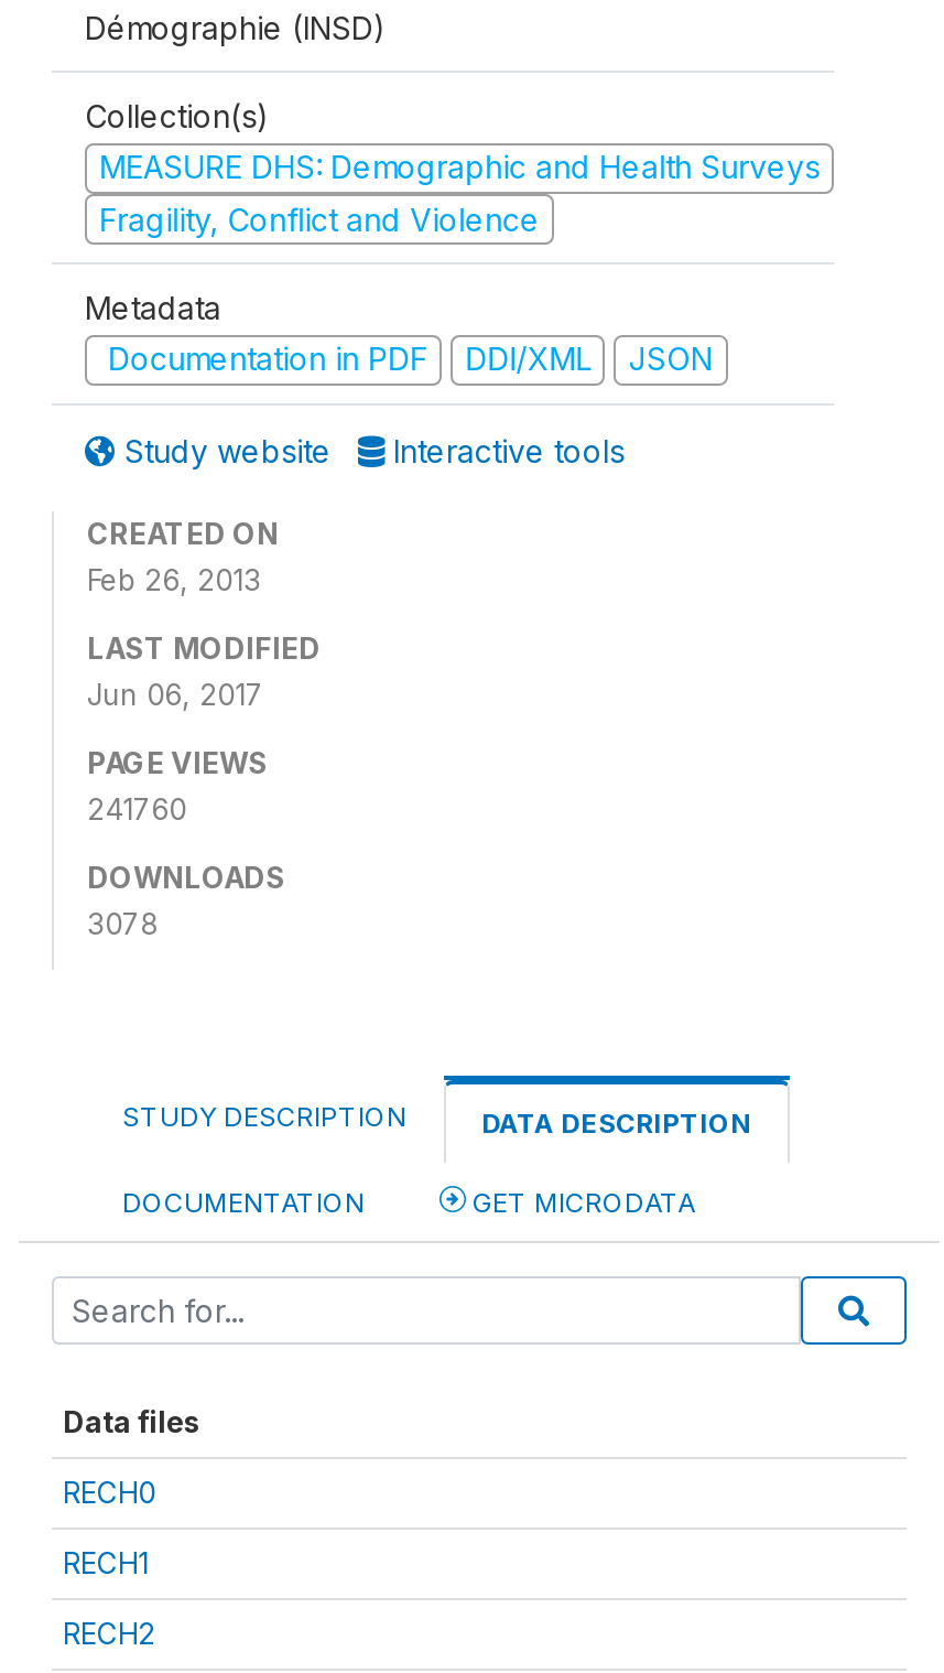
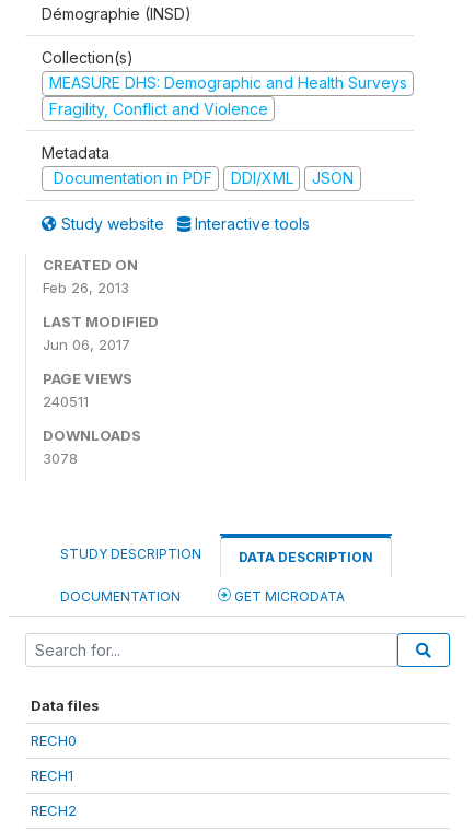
- 241760
+ 240511
